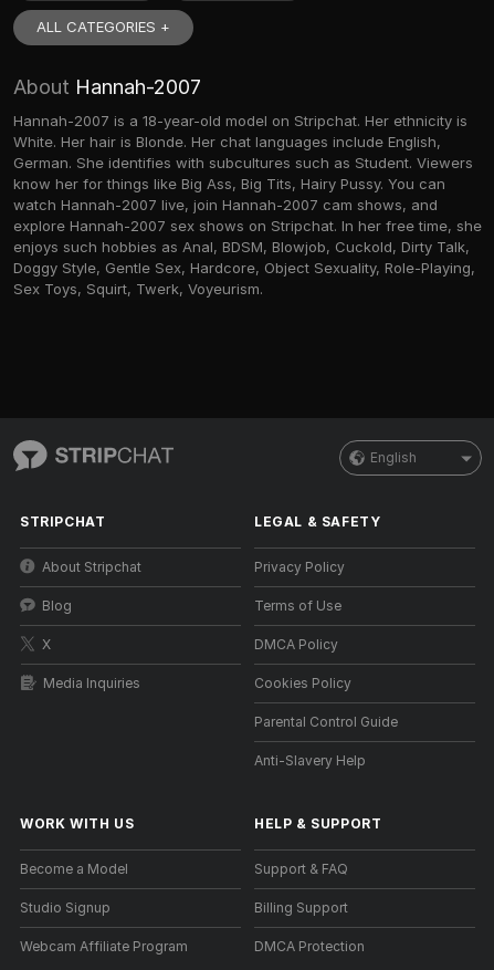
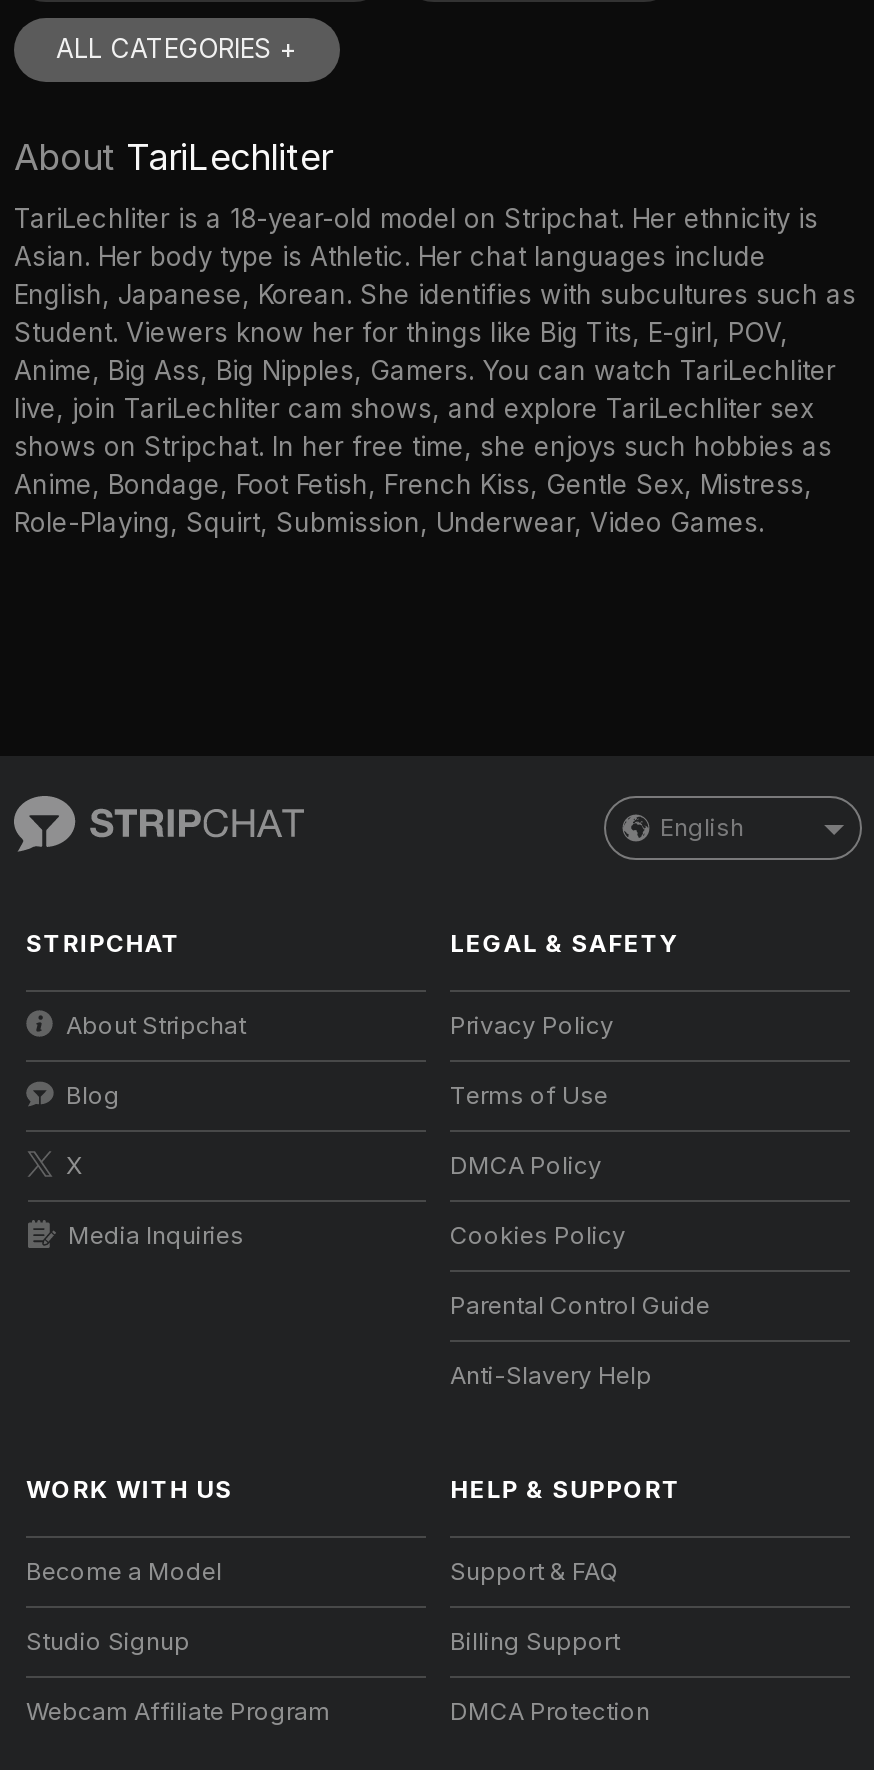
- About Hannah-2007
+ About TariLechliter

- Hannah-2007 is a 18-year-old model on Stripchat. Her ethnicity is
- White. Her hair is Blonde. Her chat languages include English,
- German. She identifies with subcultures such as Student. Viewers
- know her for things like Big Ass, Big Tits, Hairy Pussy. You can
- watch Hannah-2007 live, join Hannah-2007 cam shows, and
- explore Hannah-2007 sex shows on Stripchat. In her free time, she
- enjoys such hobbies as Anal, BDSM, Blowjob, Cuckold, Dirty Talk,
- Doggy Style, Gentle Sex, Hardcore, Object Sexuality, Role-Playing,
- Sex Toys, Squirt, Twerk, Voyeurism.
+ TariLechliter is a 18-year-old model on Stripchat. Her ethnicity is
+ Asian. Her body type is Athletic. Her chat languages include
+ English, Japanese, Korean. She identifies with subcultures such as
+ Student. Viewers know her for things like Big Tits, E-girl, POV,
+ Anime, Big Ass, Big Nipples, Gamers. You can watch TariLechliter
+ live, join TariLechliter cam shows, and explore TariLechliter sex
+ shows on Stripchat. In her free time, she enjoys such hobbies as
+ Anime, Bondage, Foot Fetish, French Kiss, Gentle Sex, Mistress,
+ Role-Playing, Squirt, Submission, Underwear, Video Games.
